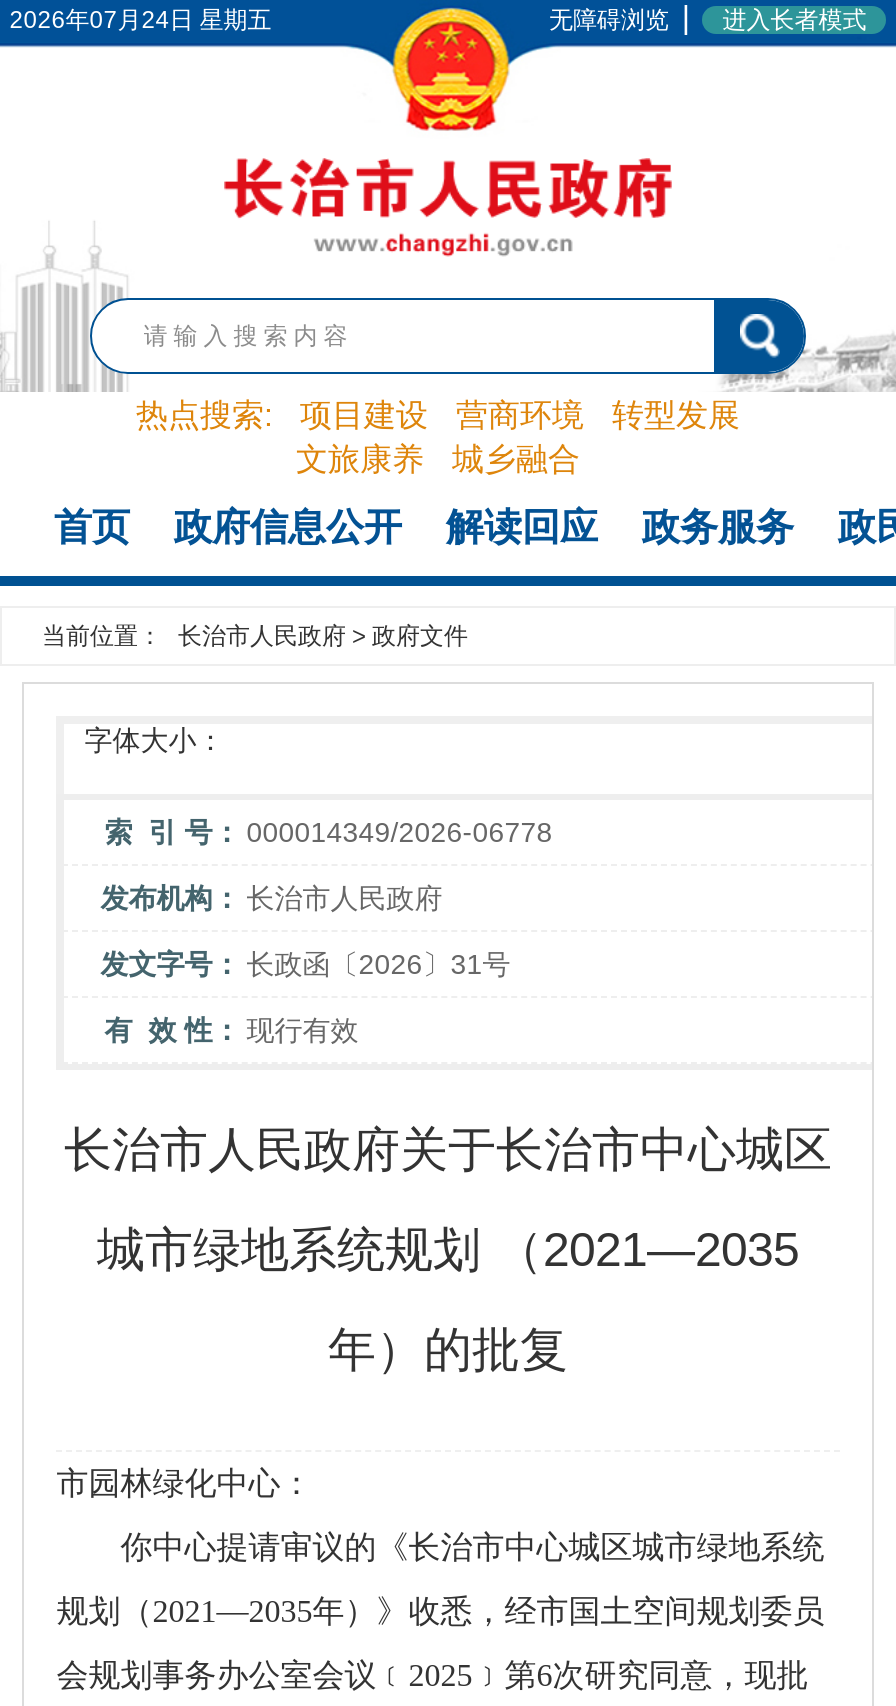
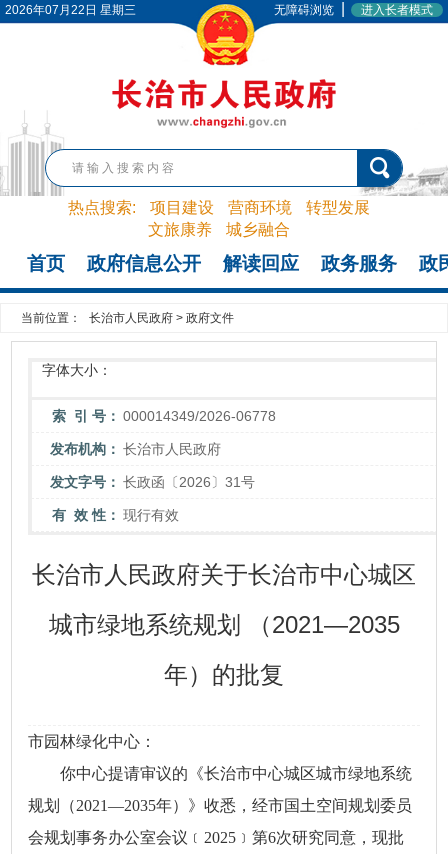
- 2026年07月24日 星期五
+ 2026年07月22日 星期三
